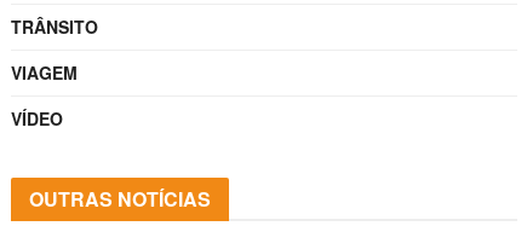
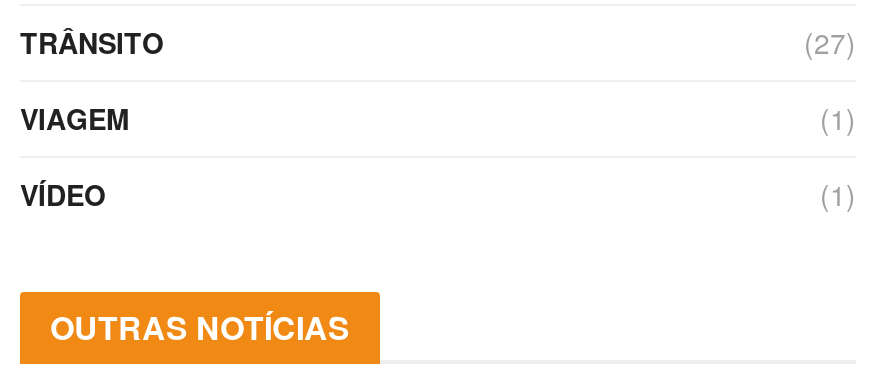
+ (27)

+ (1)

+ (1)
